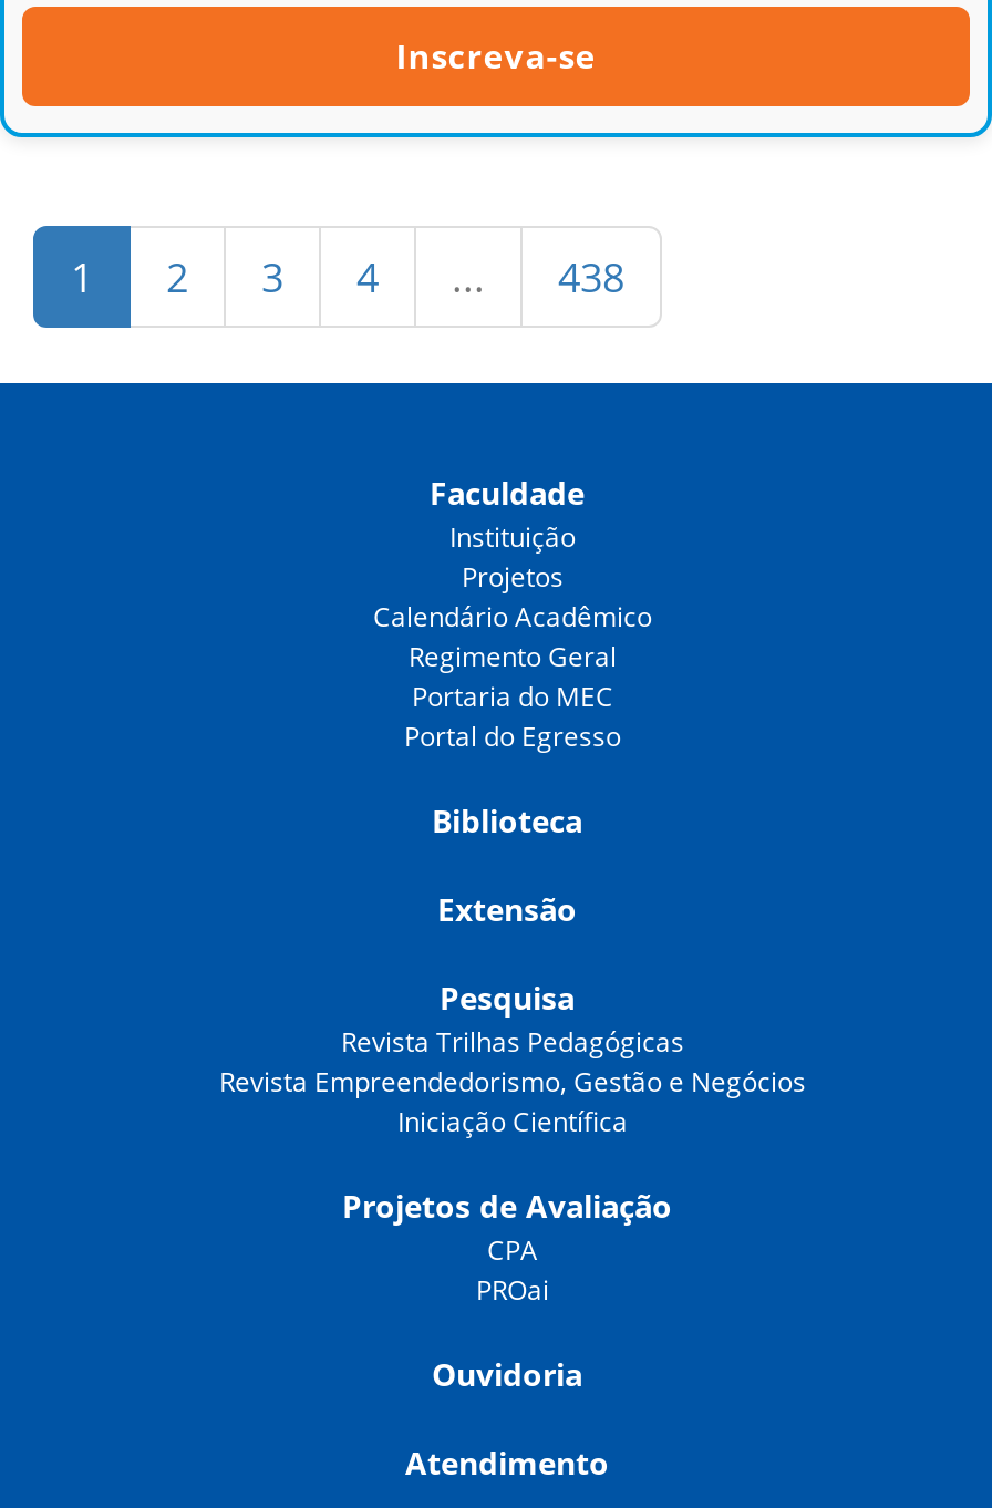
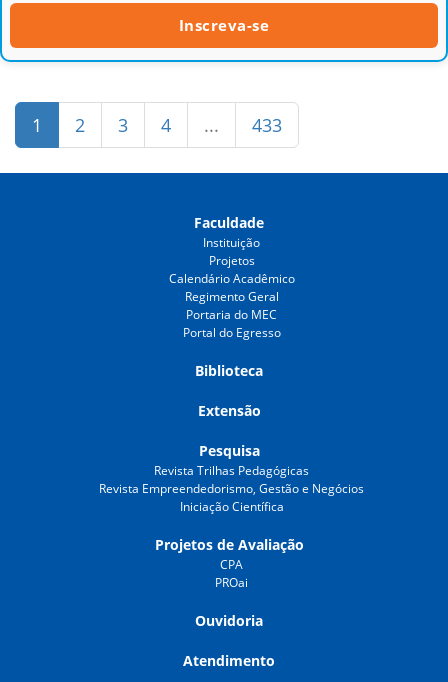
- 438
+ 433
